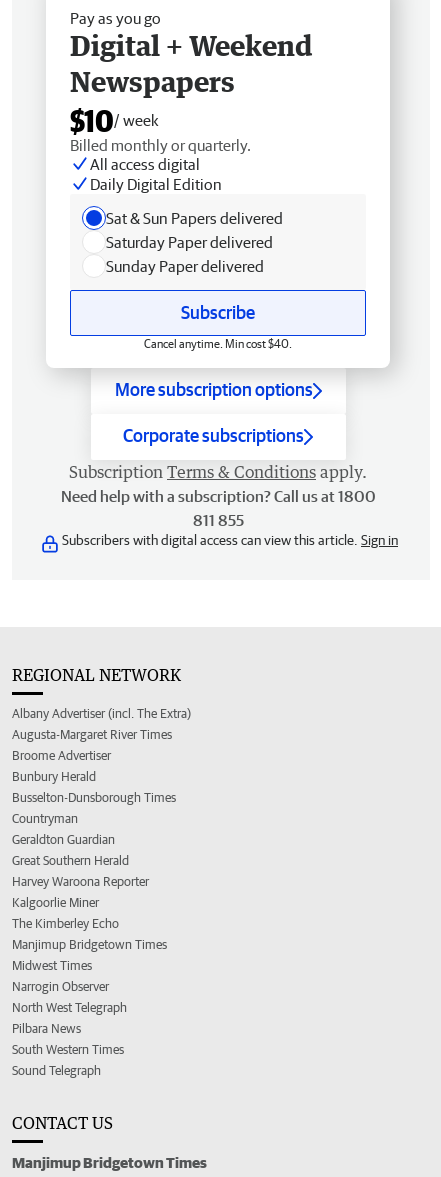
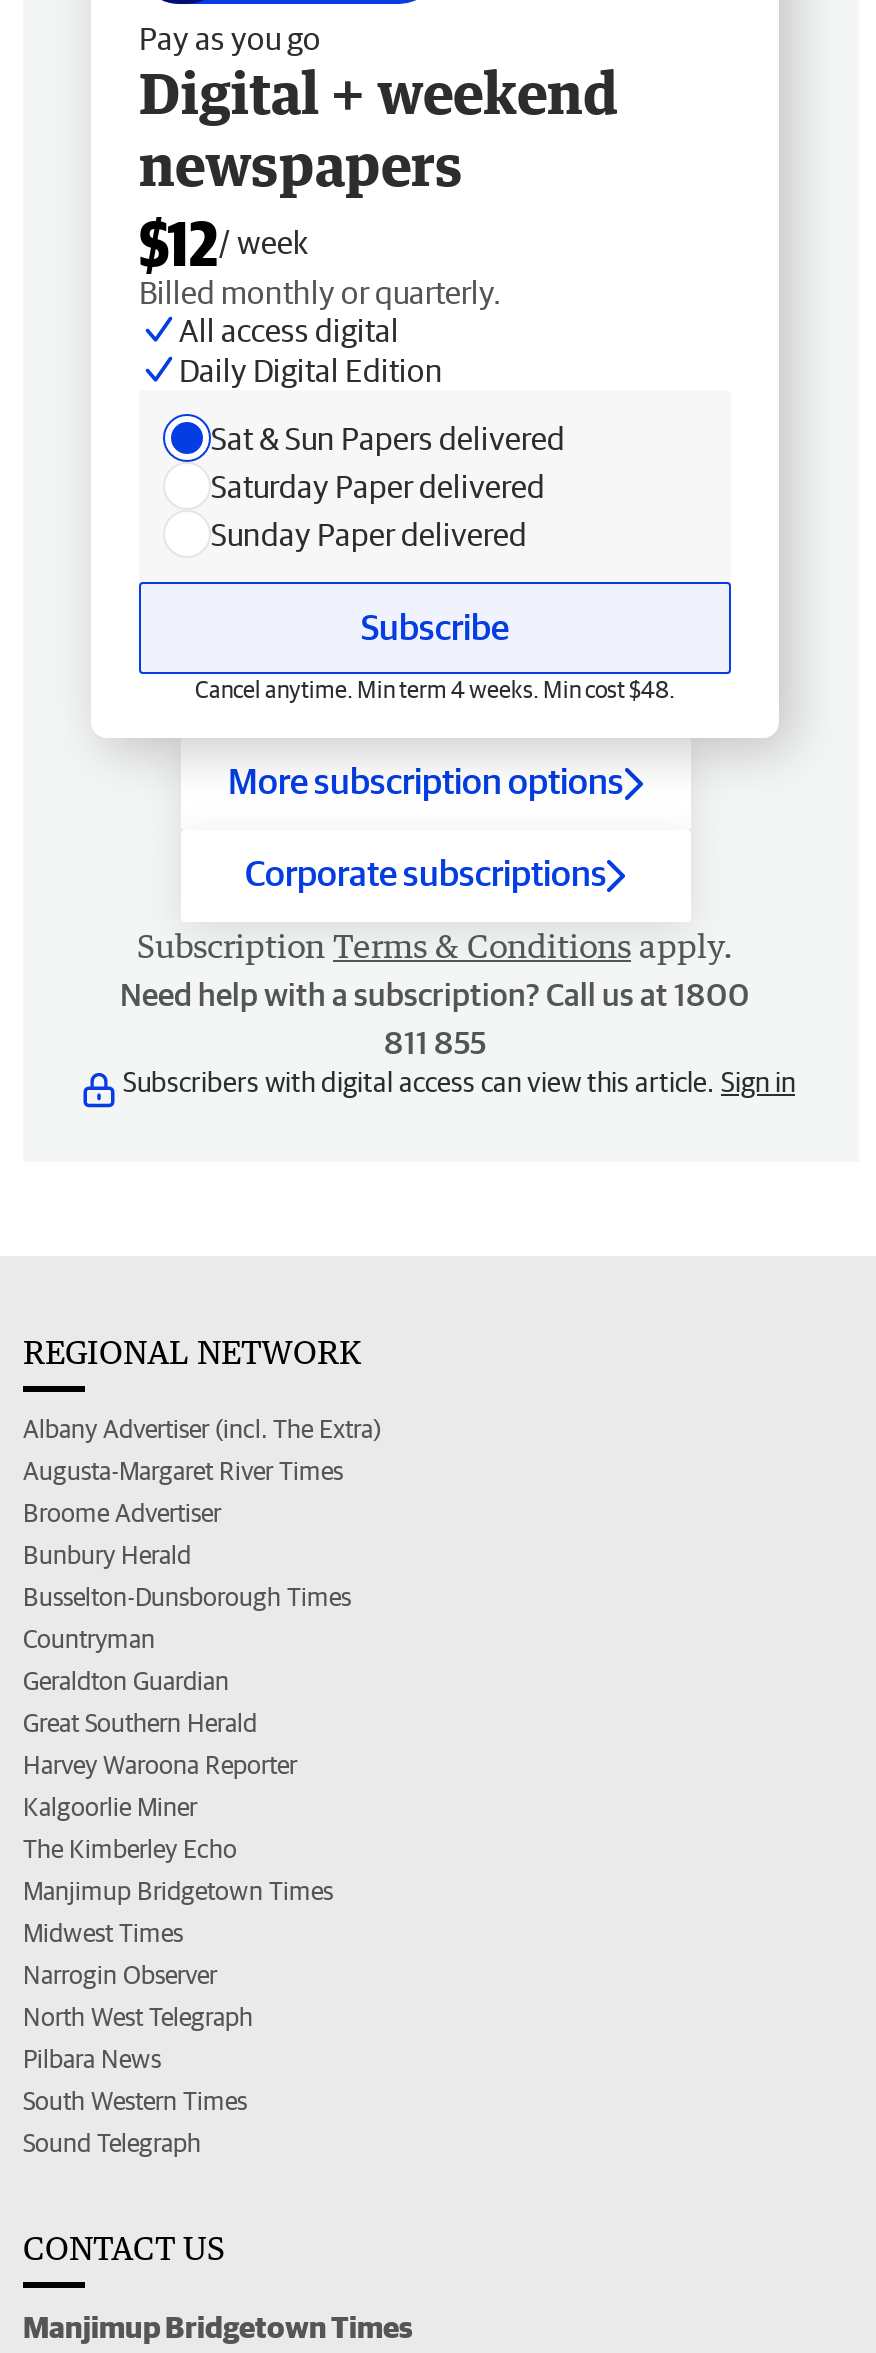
- Digital + Weekend
- Newspapers
- $10/ week
+ Digital + weekend
+ newspapers
+ $12/ week

- Cancel anytime. Min cost $40.
+ Cancel anytime. Min term 4 weeks. Min cost $48.
